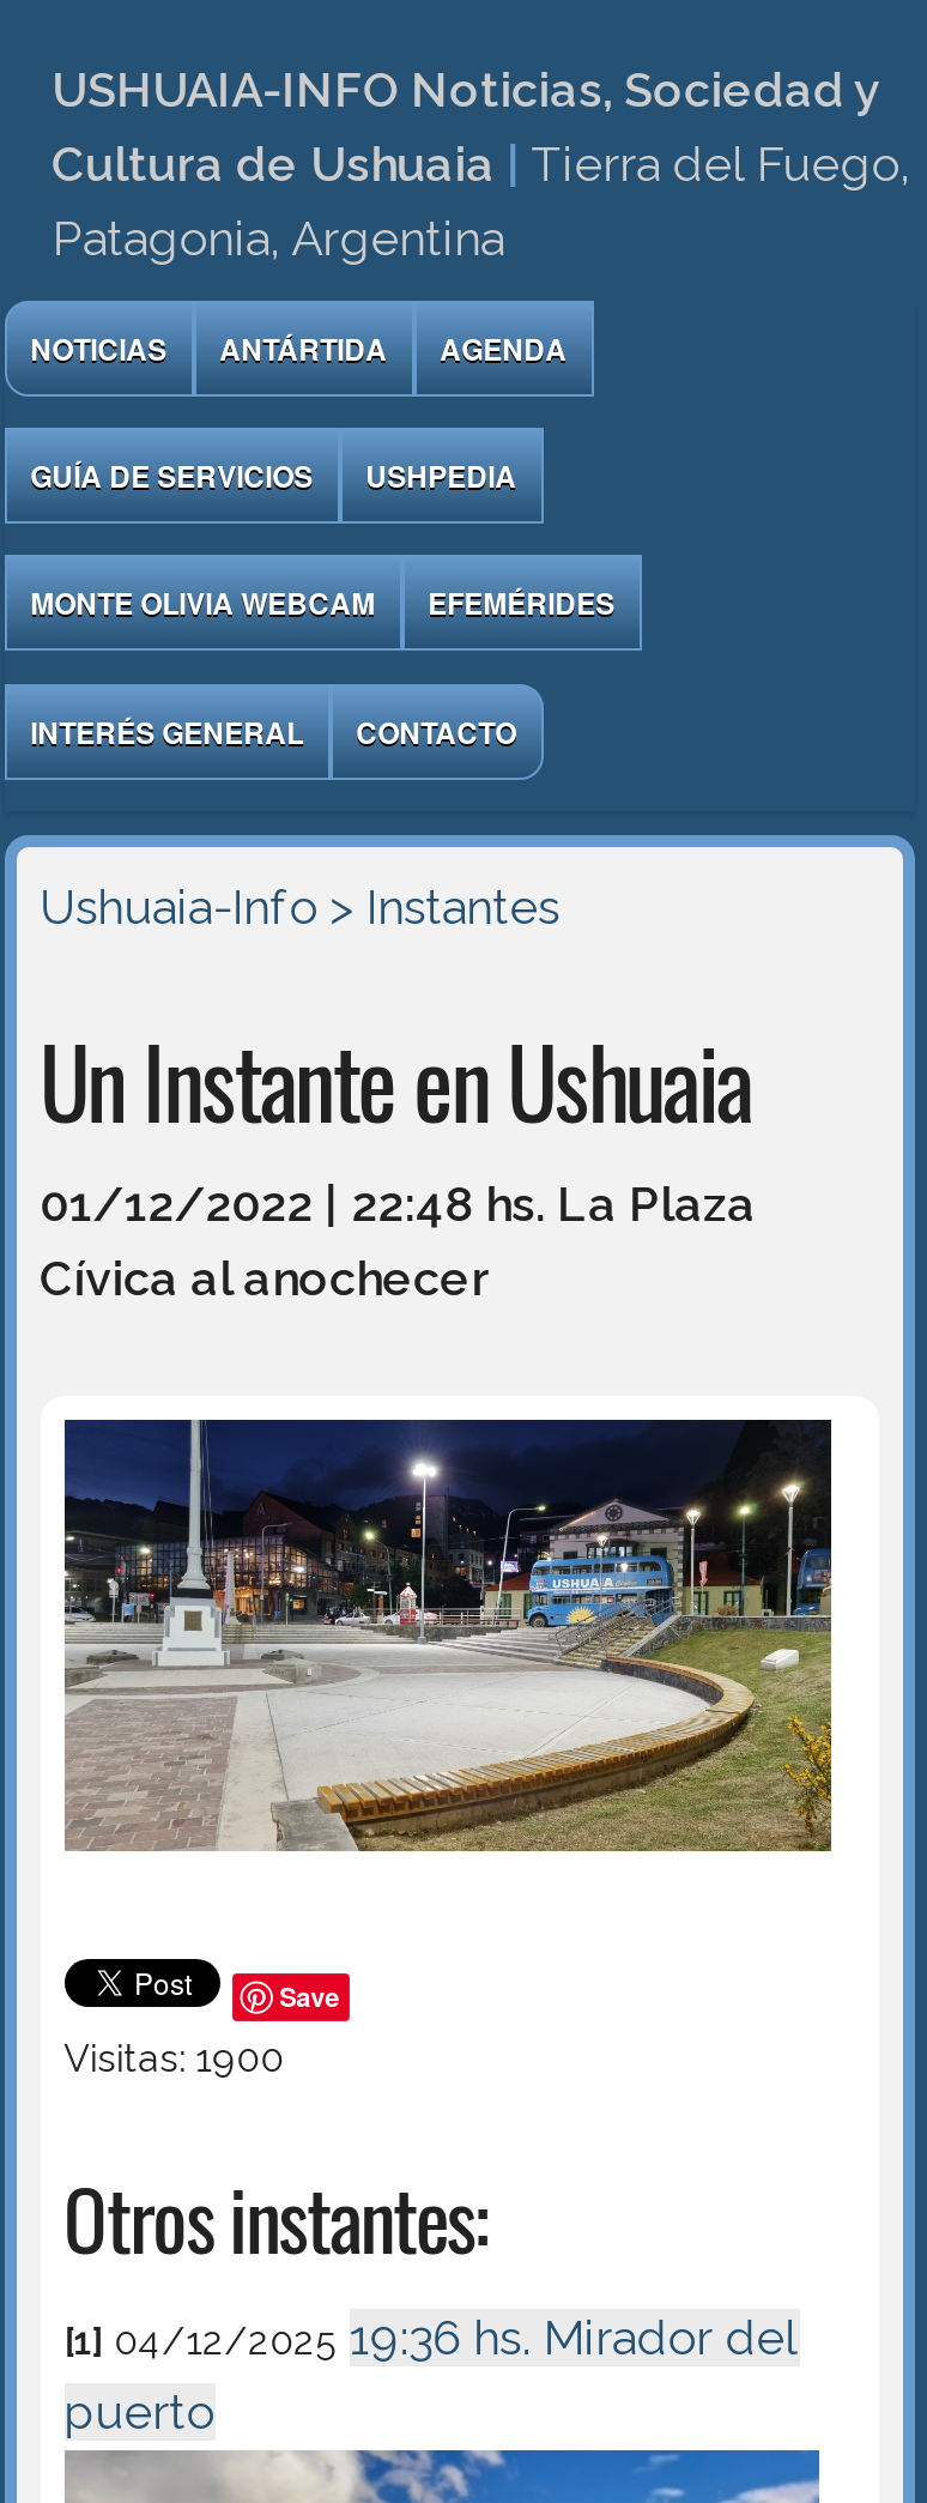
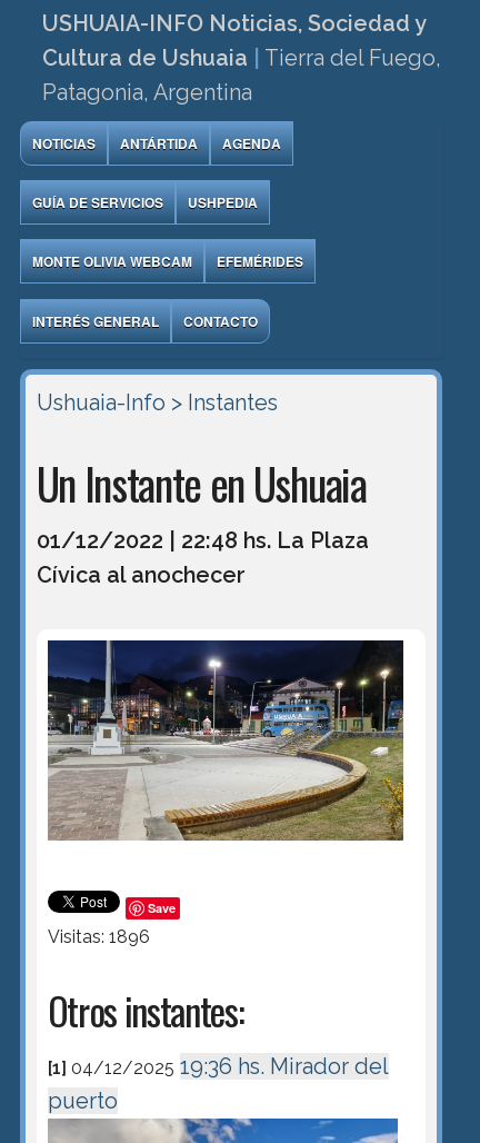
- Visitas: 1900
+ Visitas: 1896
